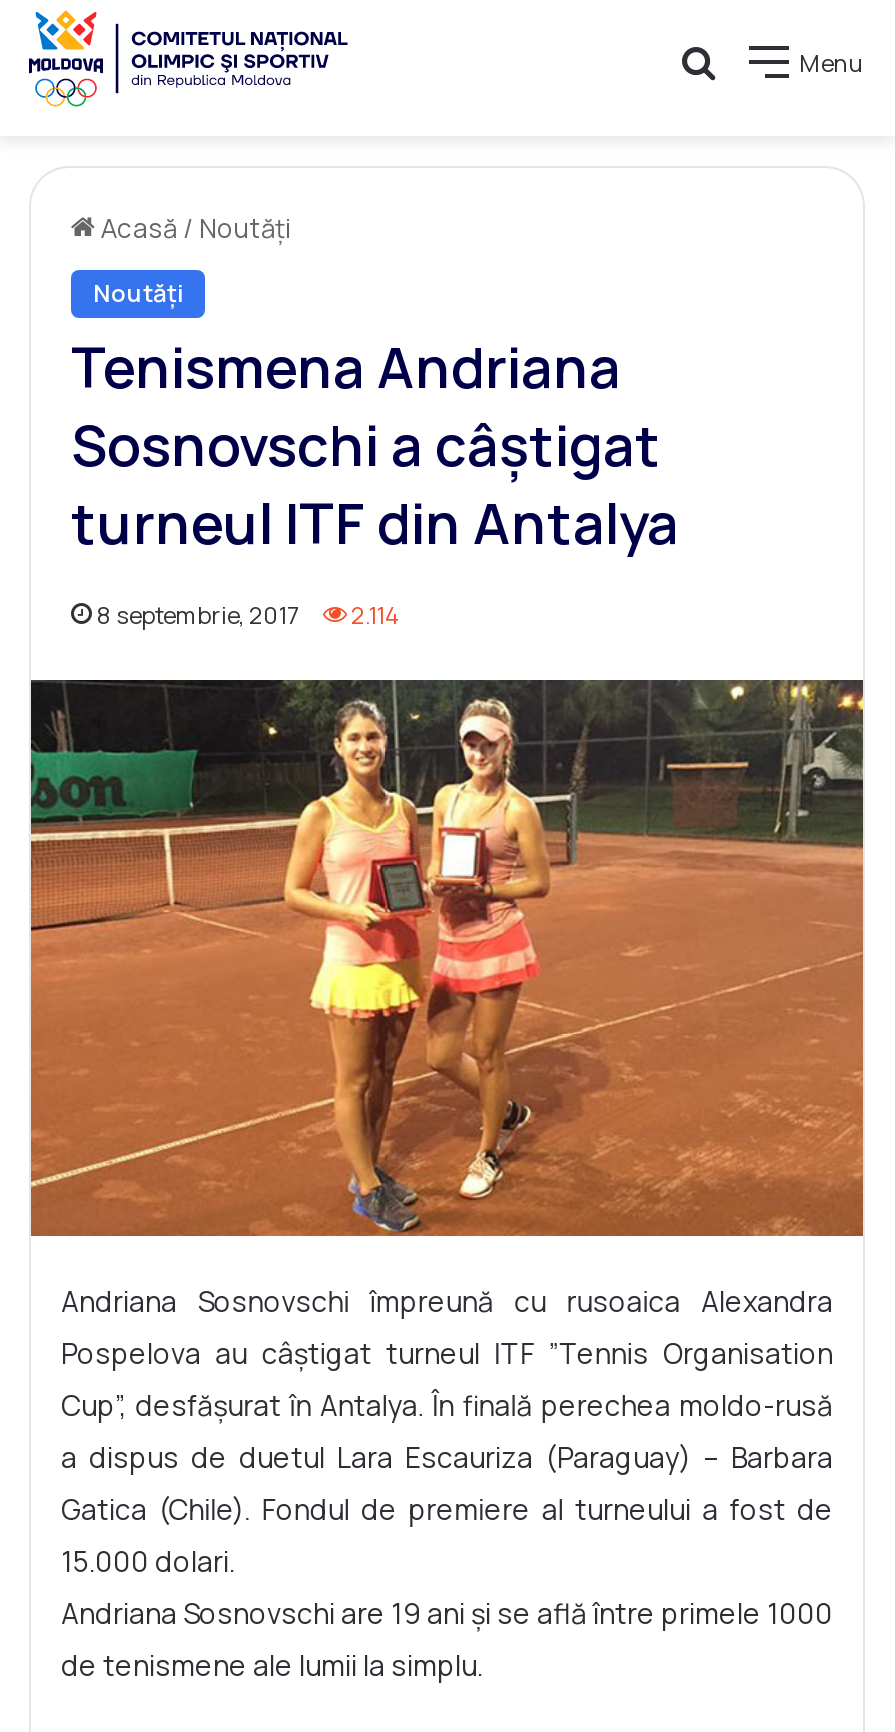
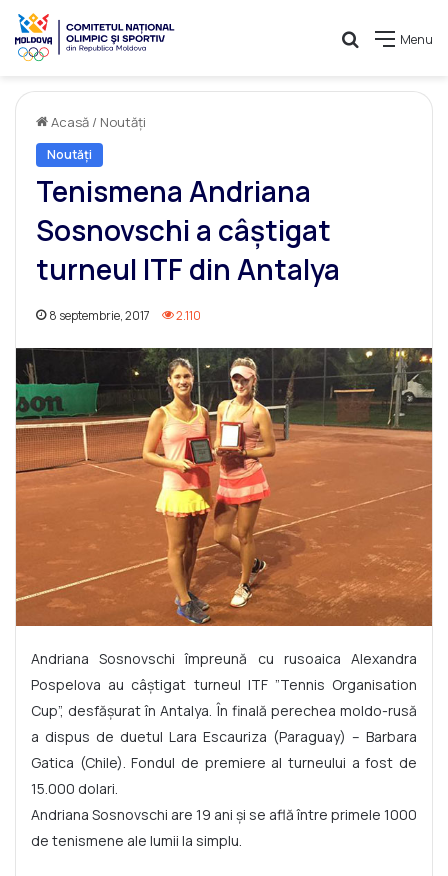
- 8 septembrie, 2017 2.114
+ 8 septembrie, 2017 2.110
